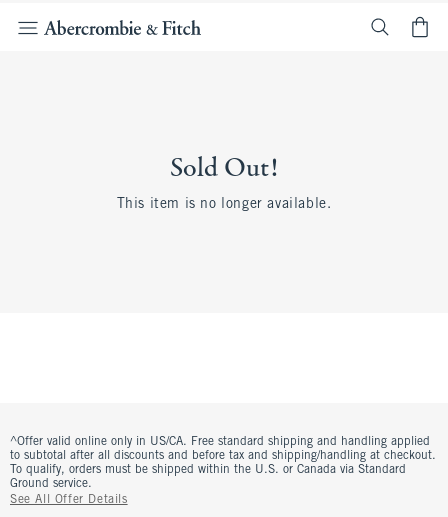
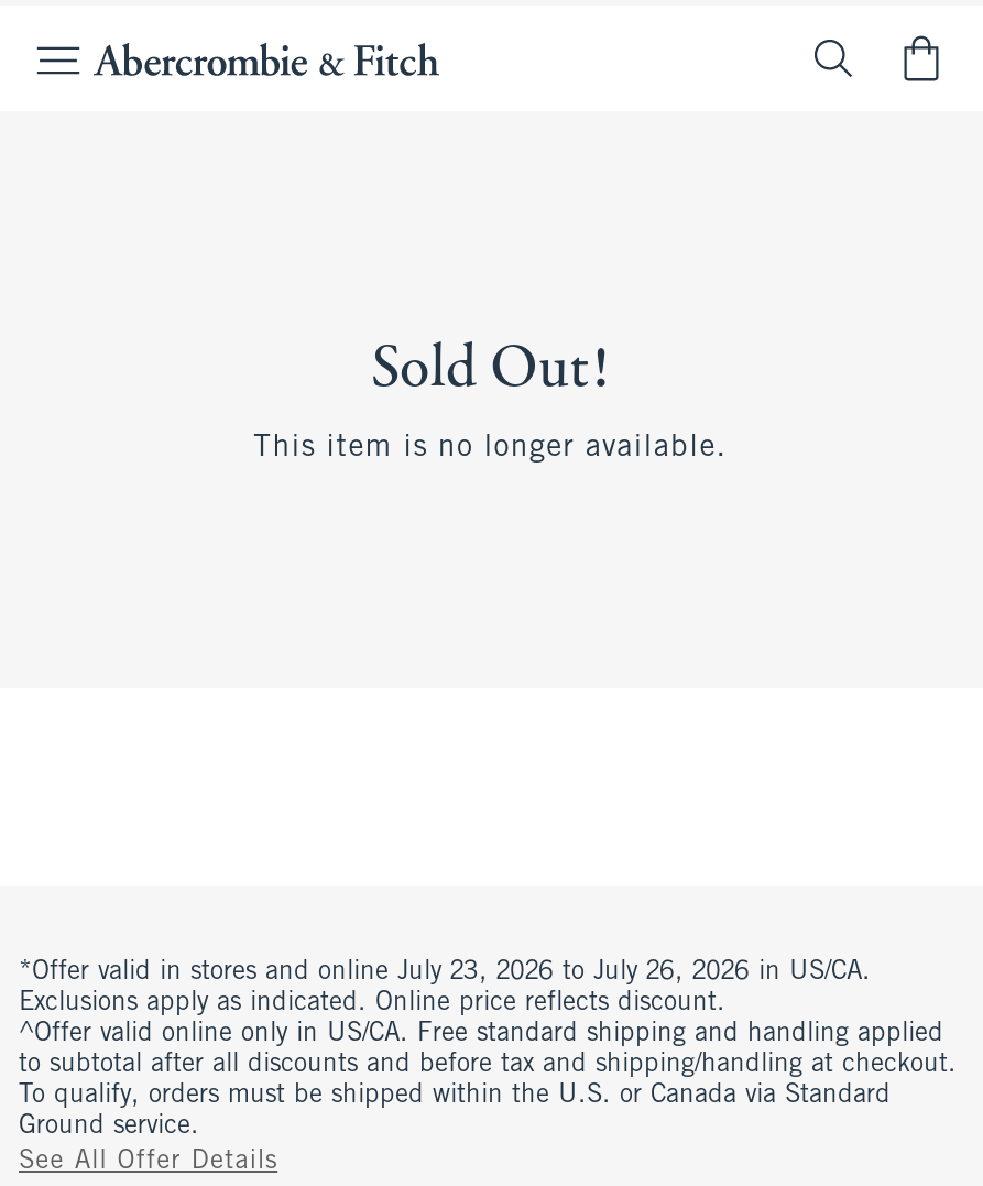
+ *Offer valid in stores and online July 23, 2026 to July 26, 2026 in US/CA.
+ Exclusions apply as indicated. Online price reflects discount.
